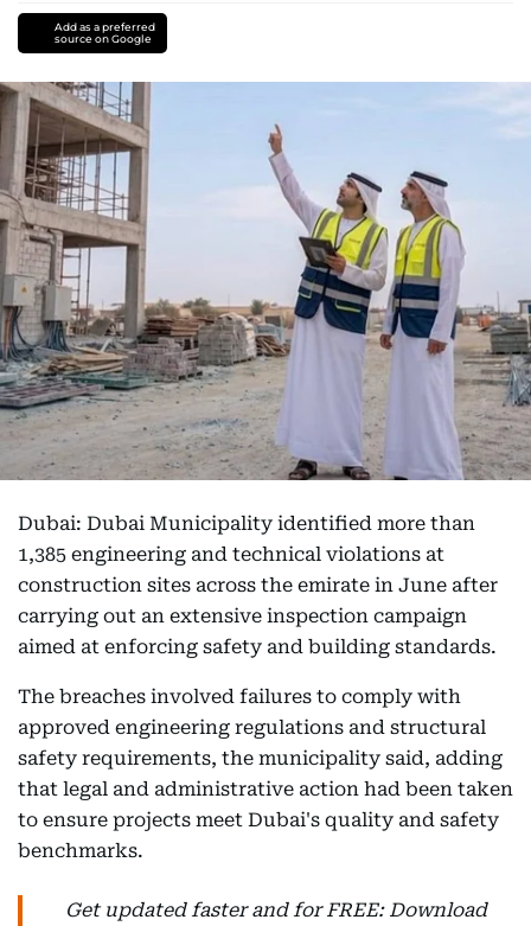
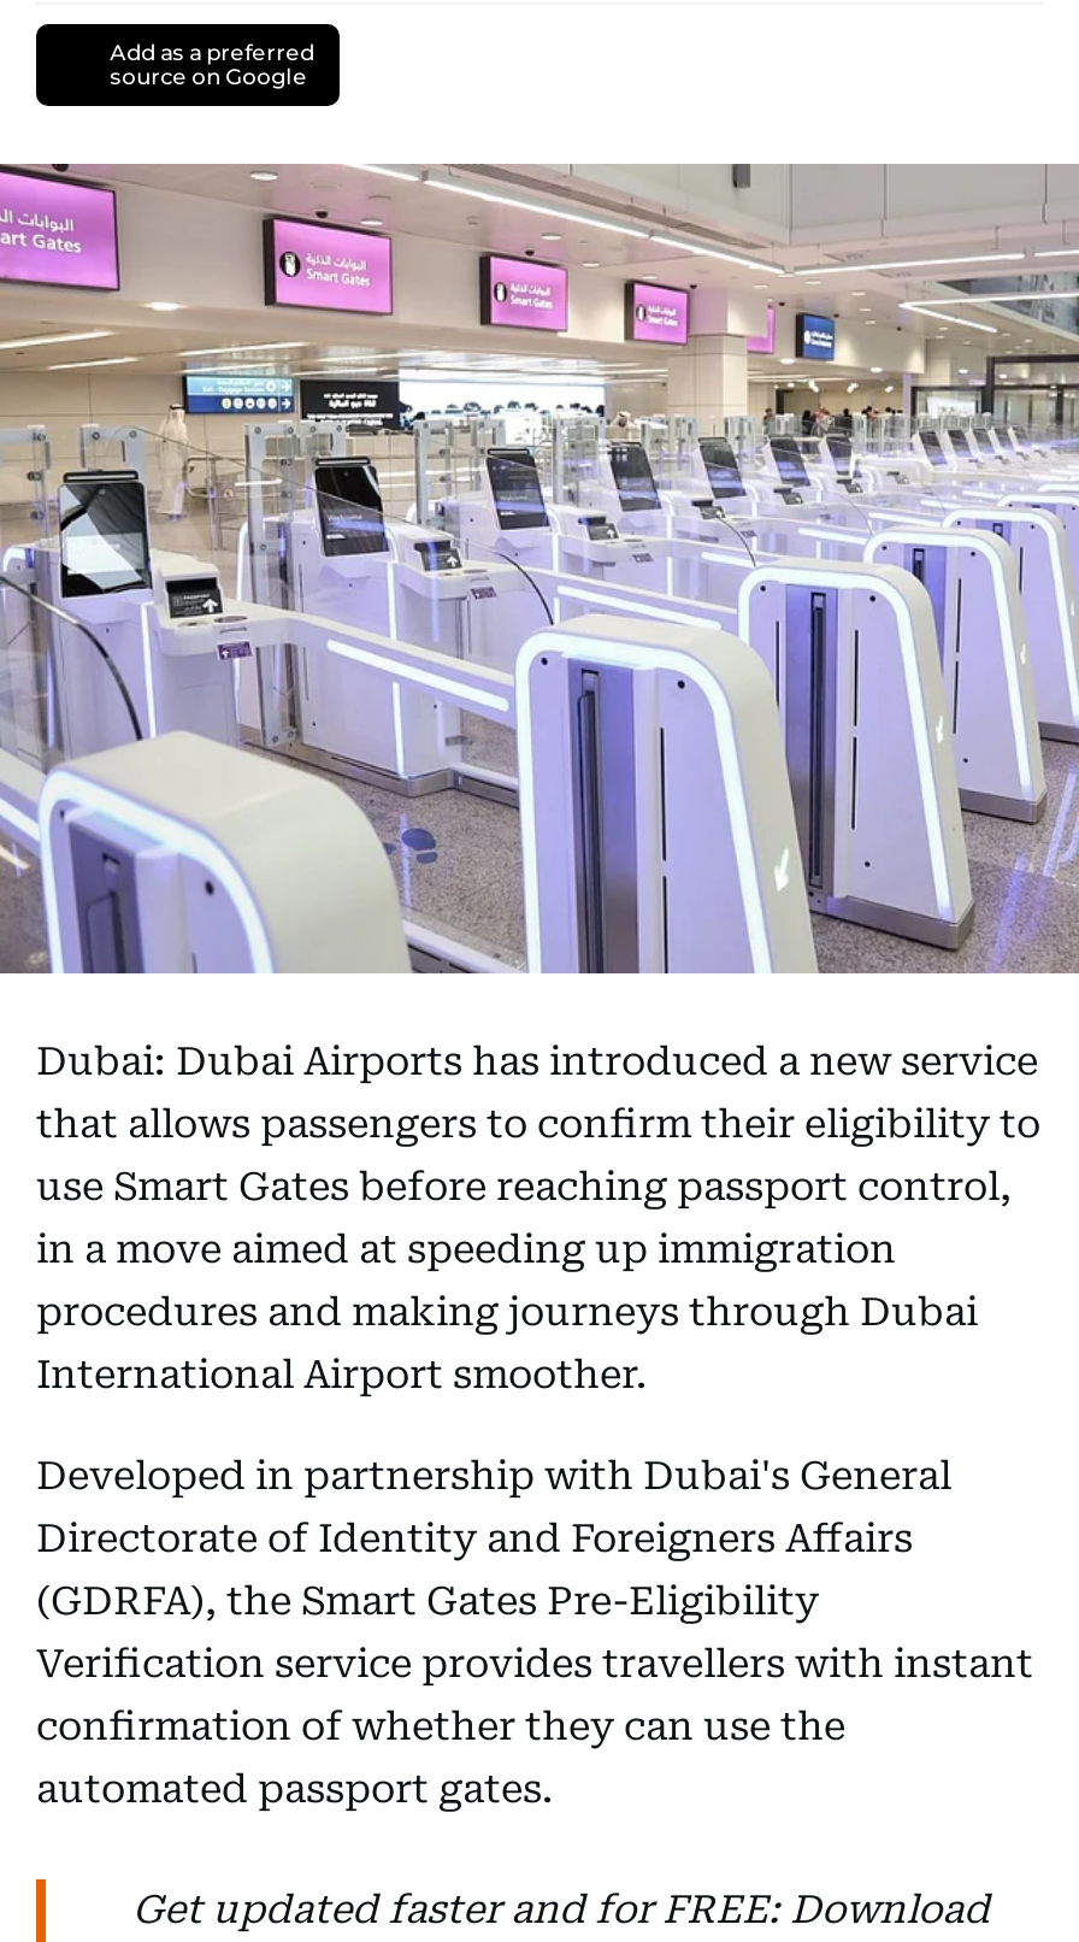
- [image]
- Dubai: Dubai Municipality identified more than
- 1,385 engineering and technical violations at
- construction sites across the emirate in June after
- carrying out an extensive inspection campaign
- aimed at enforcing safety and building standards.
+ [image]
+ Dubai: Dubai Airports has introduced a new service
+ that allows passengers to confirm their eligibility to
+ use Smart Gates before reaching passport control,
+ in a move aimed at speeding up immigration
+ procedures and making journeys through Dubai
+ International Airport smoother.

- The breaches involved failures to comply with
- approved engineering regulations and structural
- safety requirements, the municipality said, adding
- that legal and administrative action had been taken
- to ensure projects meet Dubai's quality and safety
- benchmarks.
+ Developed in partnership with Dubai's General
+ Directorate of Identity and Foreigners Affairs
+ (GDRFA), the Smart Gates Pre-Eligibility
+ Verification service provides travellers with instant
+ confirmation of whether they can use the
+ automated passport gates.
